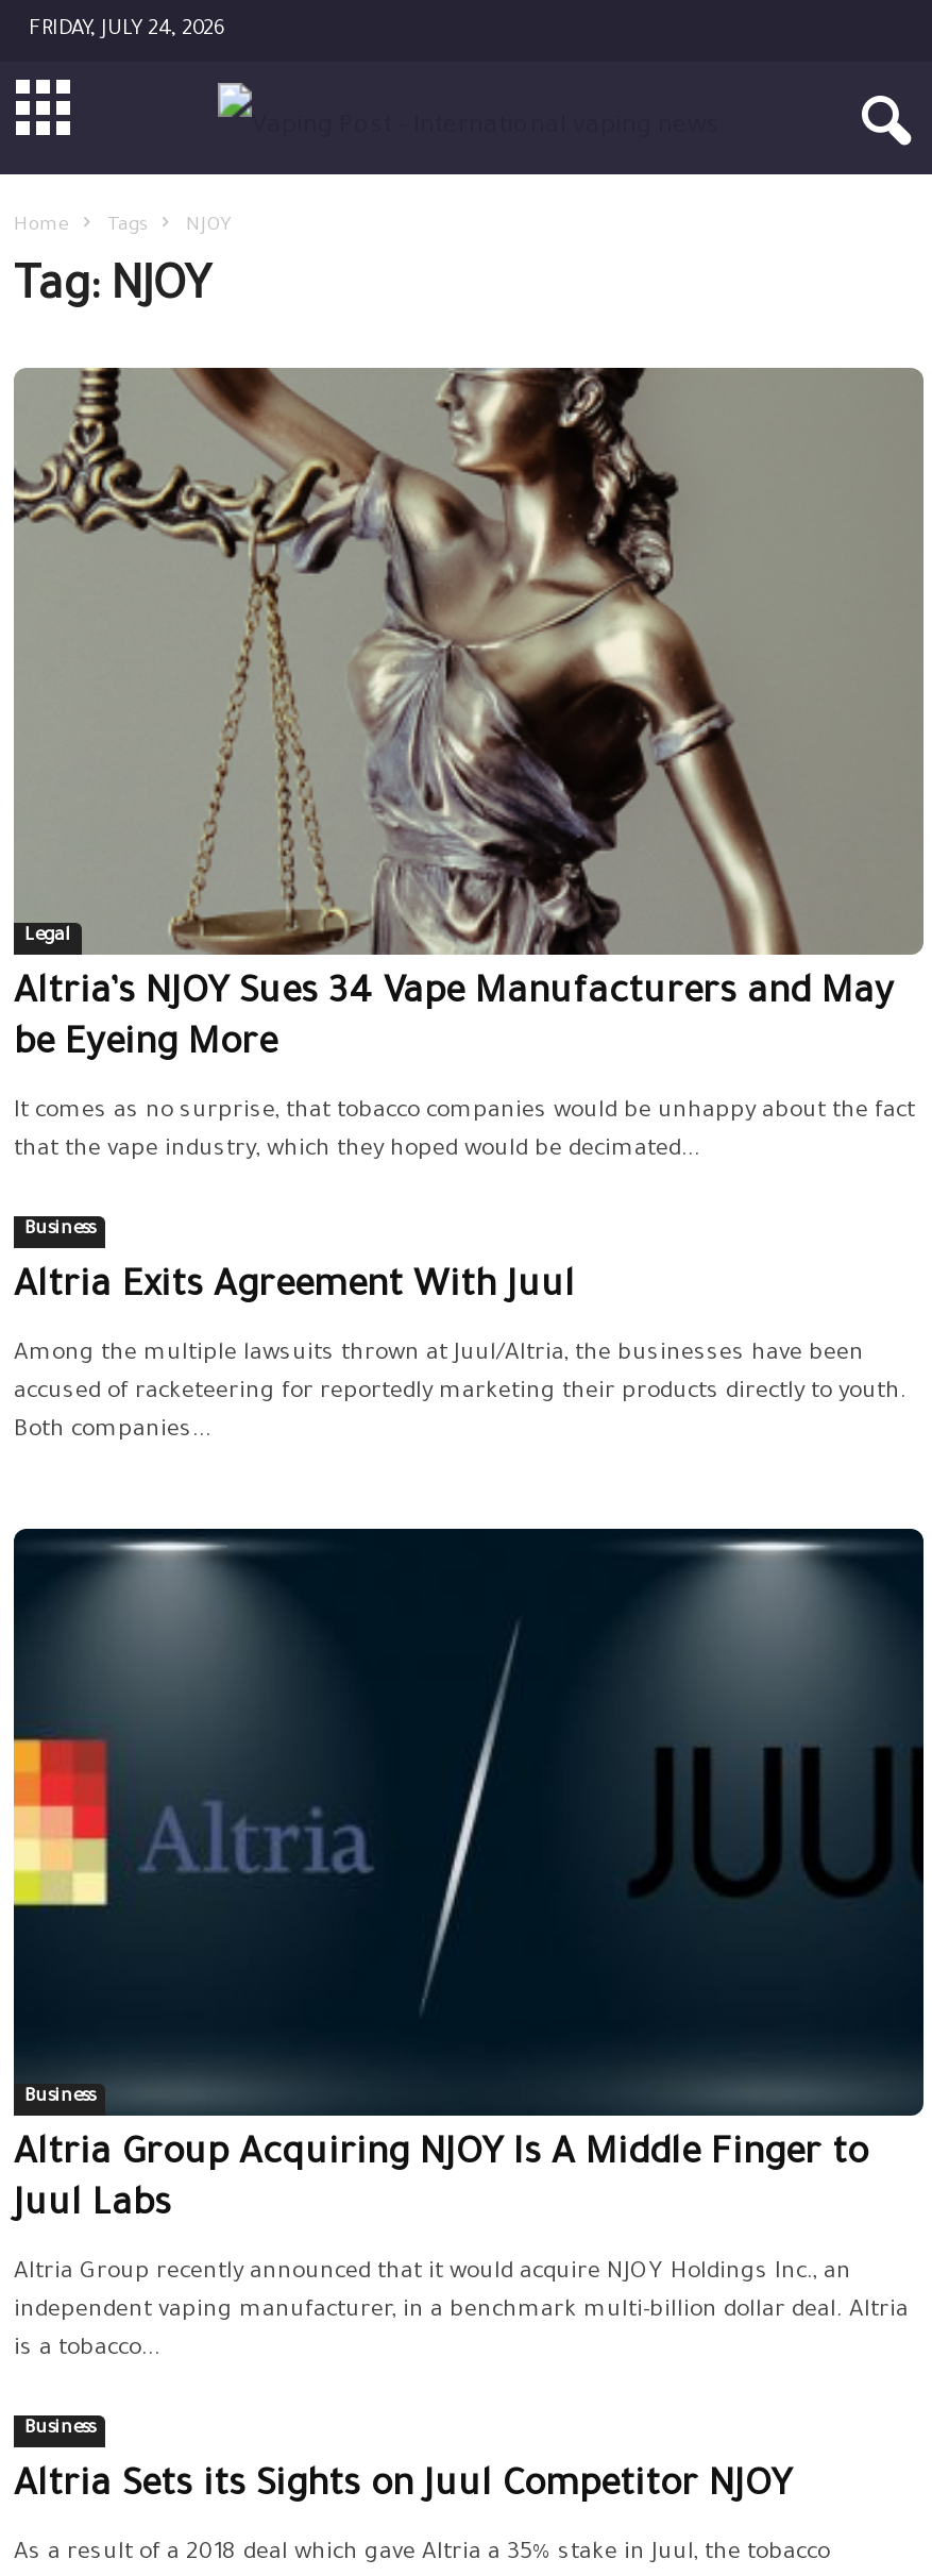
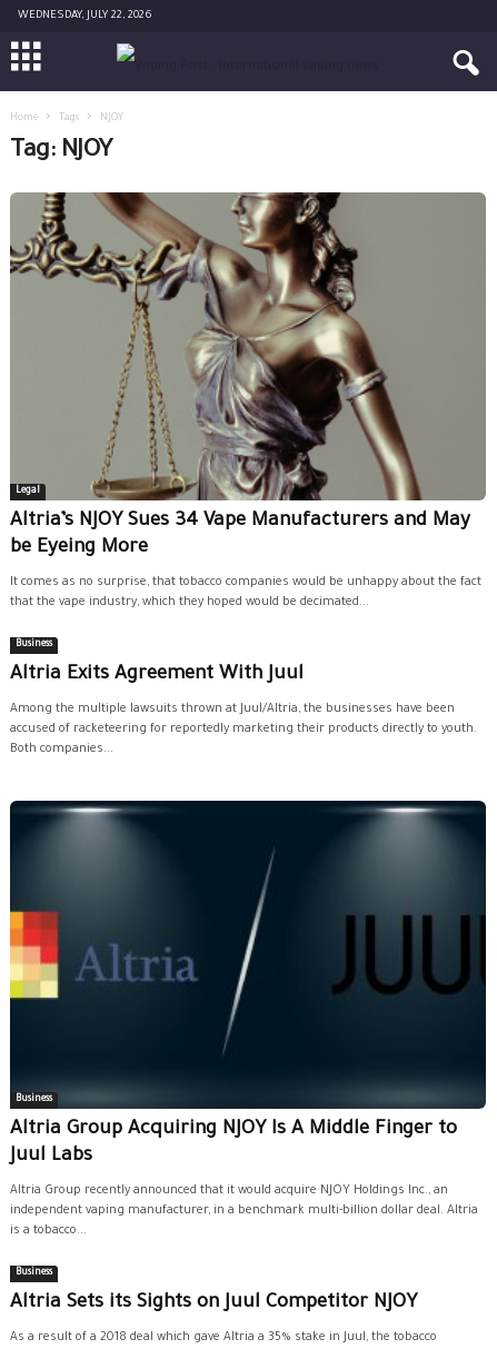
- FRIDAY, JULY 24, 2026
+ WEDNESDAY, JULY 22, 2026
